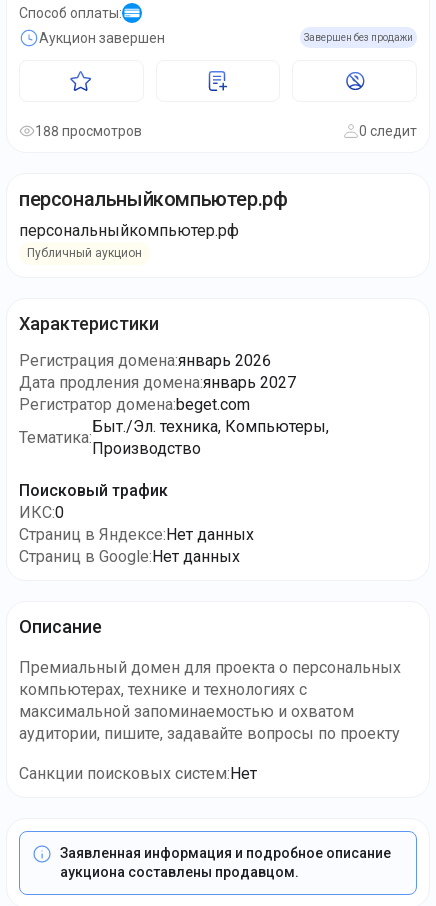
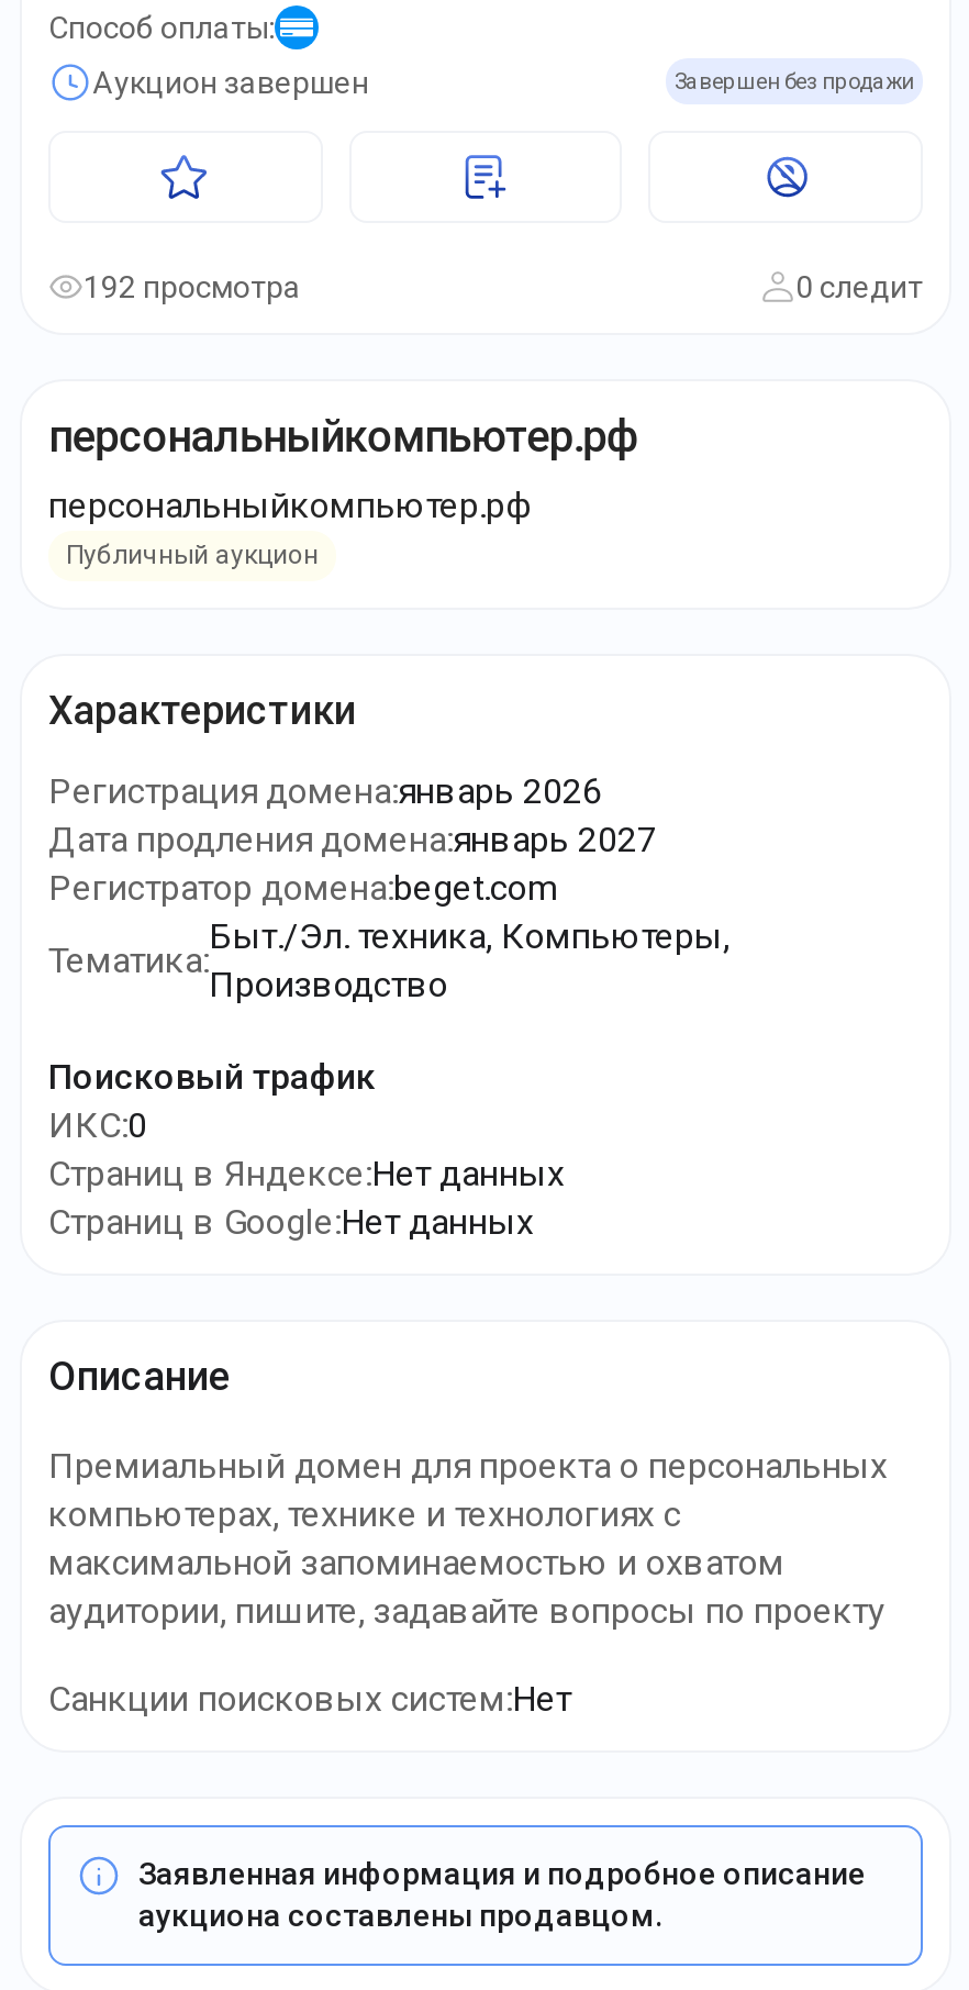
- 188 просмотров
+ 192 просмотра
